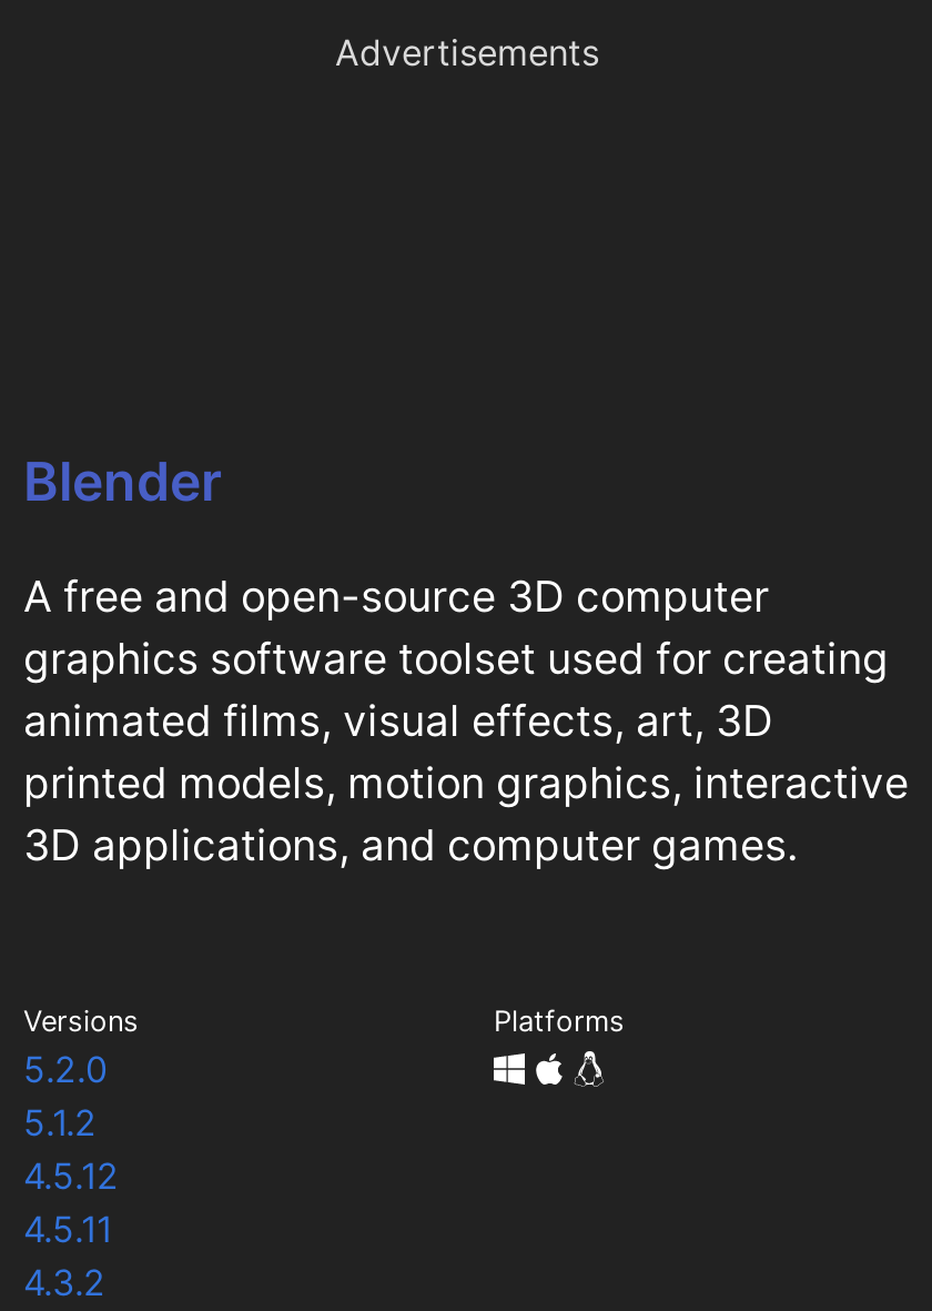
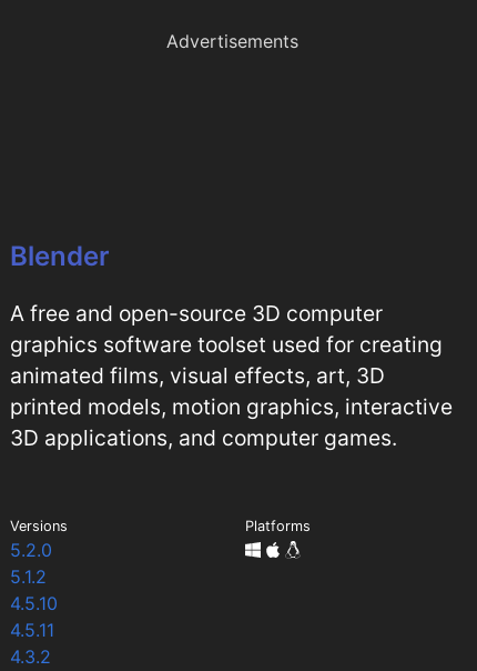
- 4.5.12
+ 4.5.10
